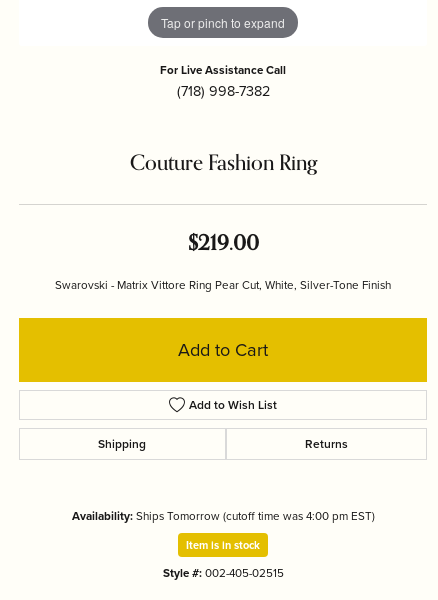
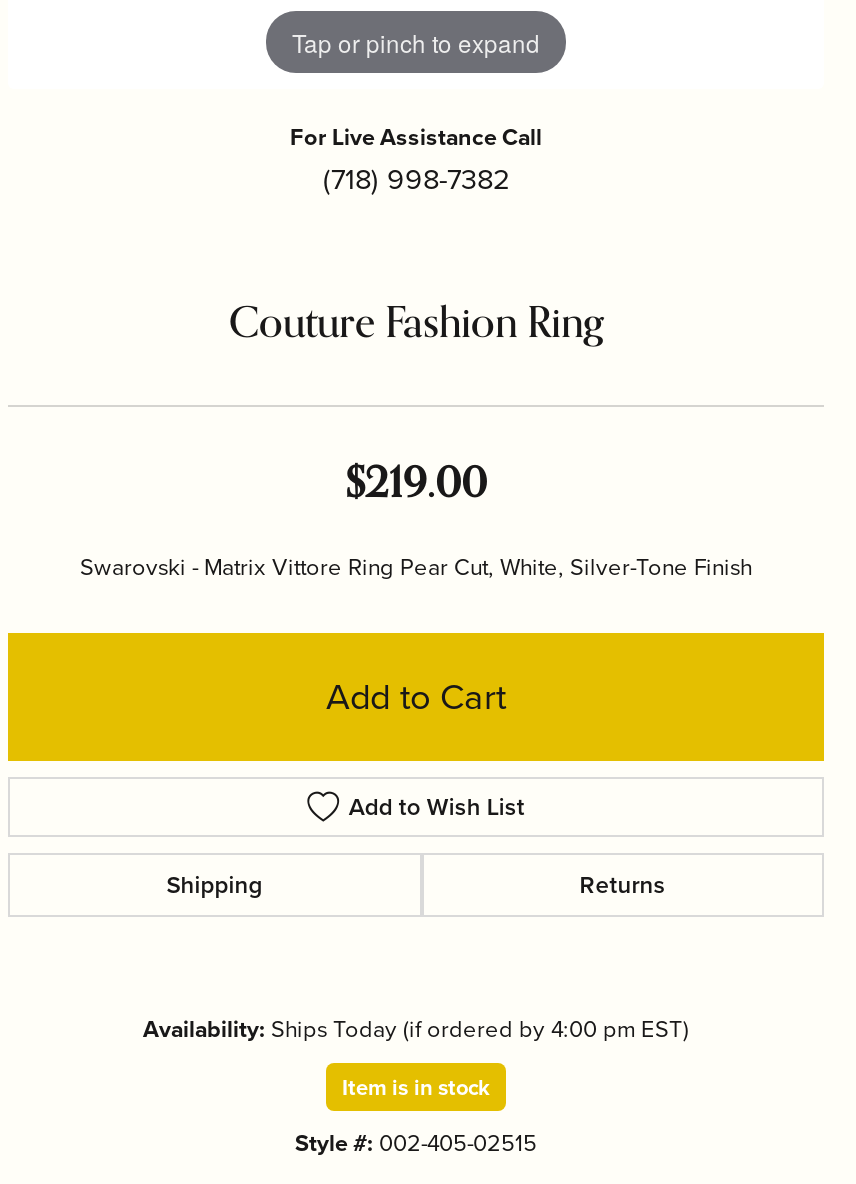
- Availability: Ships Tomorrow (cutoff time was 4:00 pm EST)
+ Availability: Ships Today (if ordered by 4:00 pm EST)
